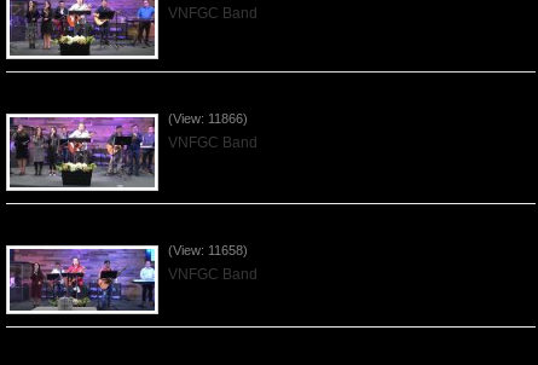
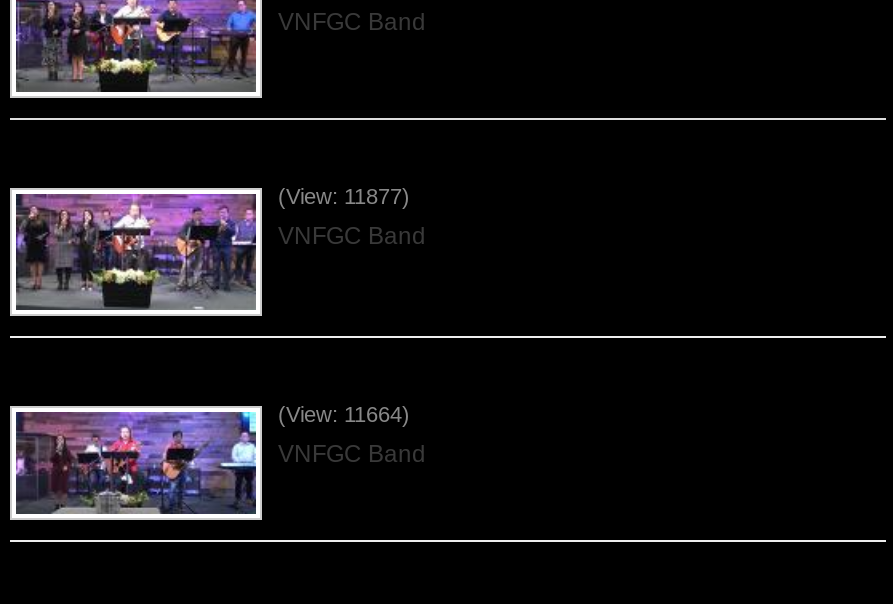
- (View: 11866)
+ (View: 11877)

- (View: 11658)
+ (View: 11664)
